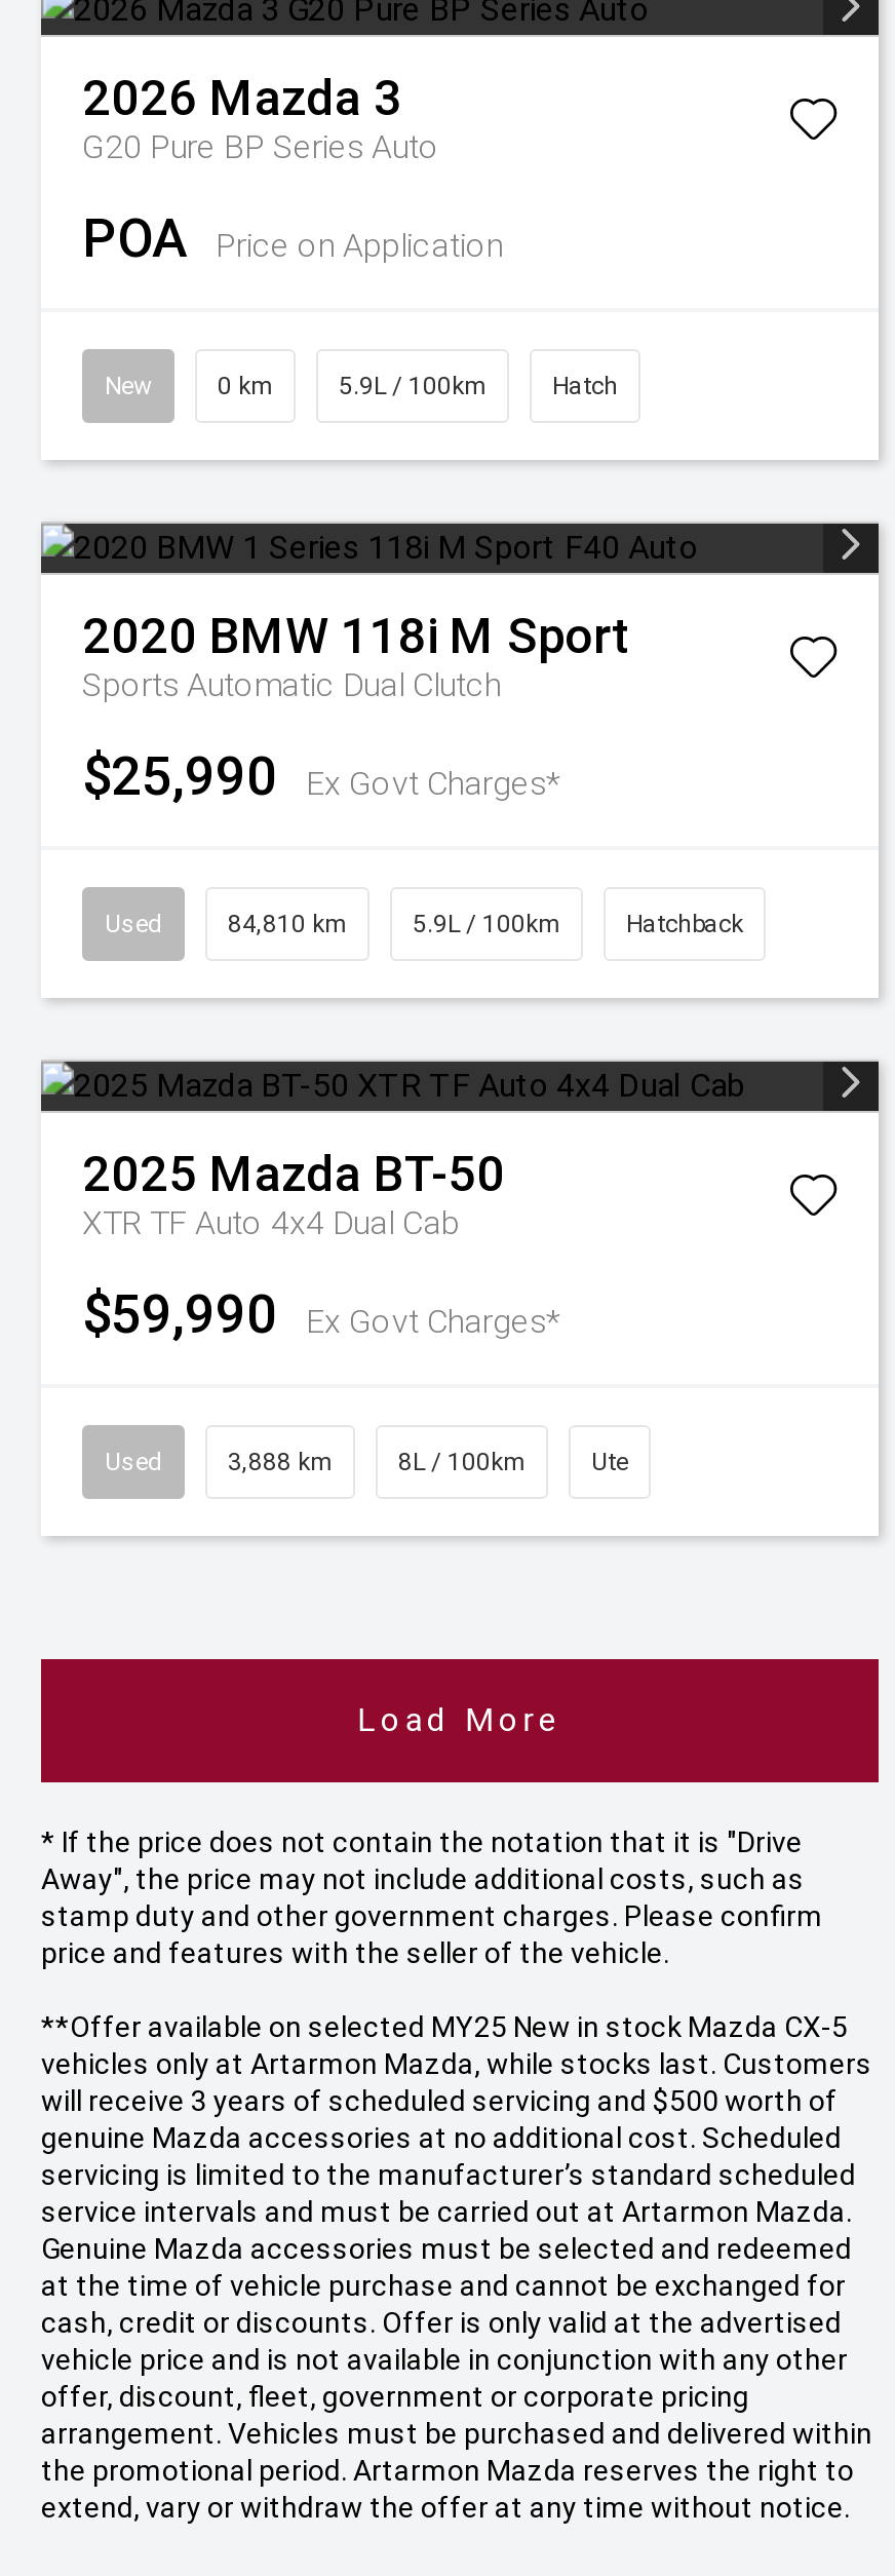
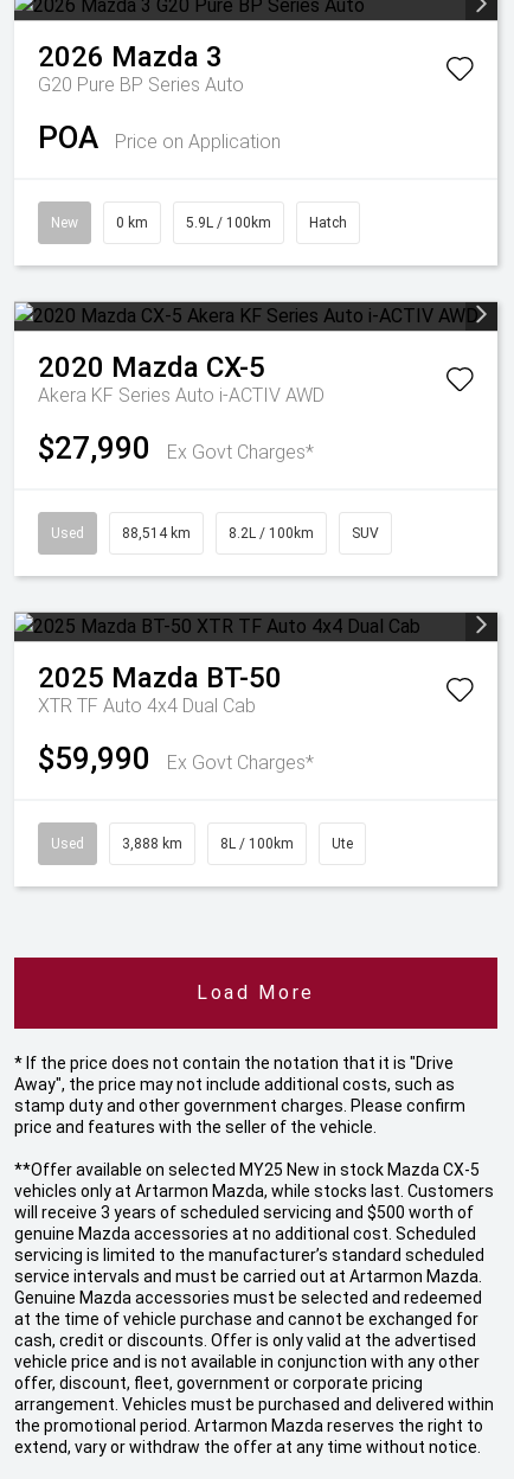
- 2020 BMW 118i M Sport
- Sports Automatic Dual Clutch
+ 2020 Mazda CX-5
+ Akera KF Series Auto i-ACTIV AWD

- $25,990 Ex Govt Charges*
+ $27,990 Ex Govt Charges*

- 84,810 km
- 5.9L / 100km
- Hatchback
+ 88,514 km
+ 8.2L / 100km
+ SUV
